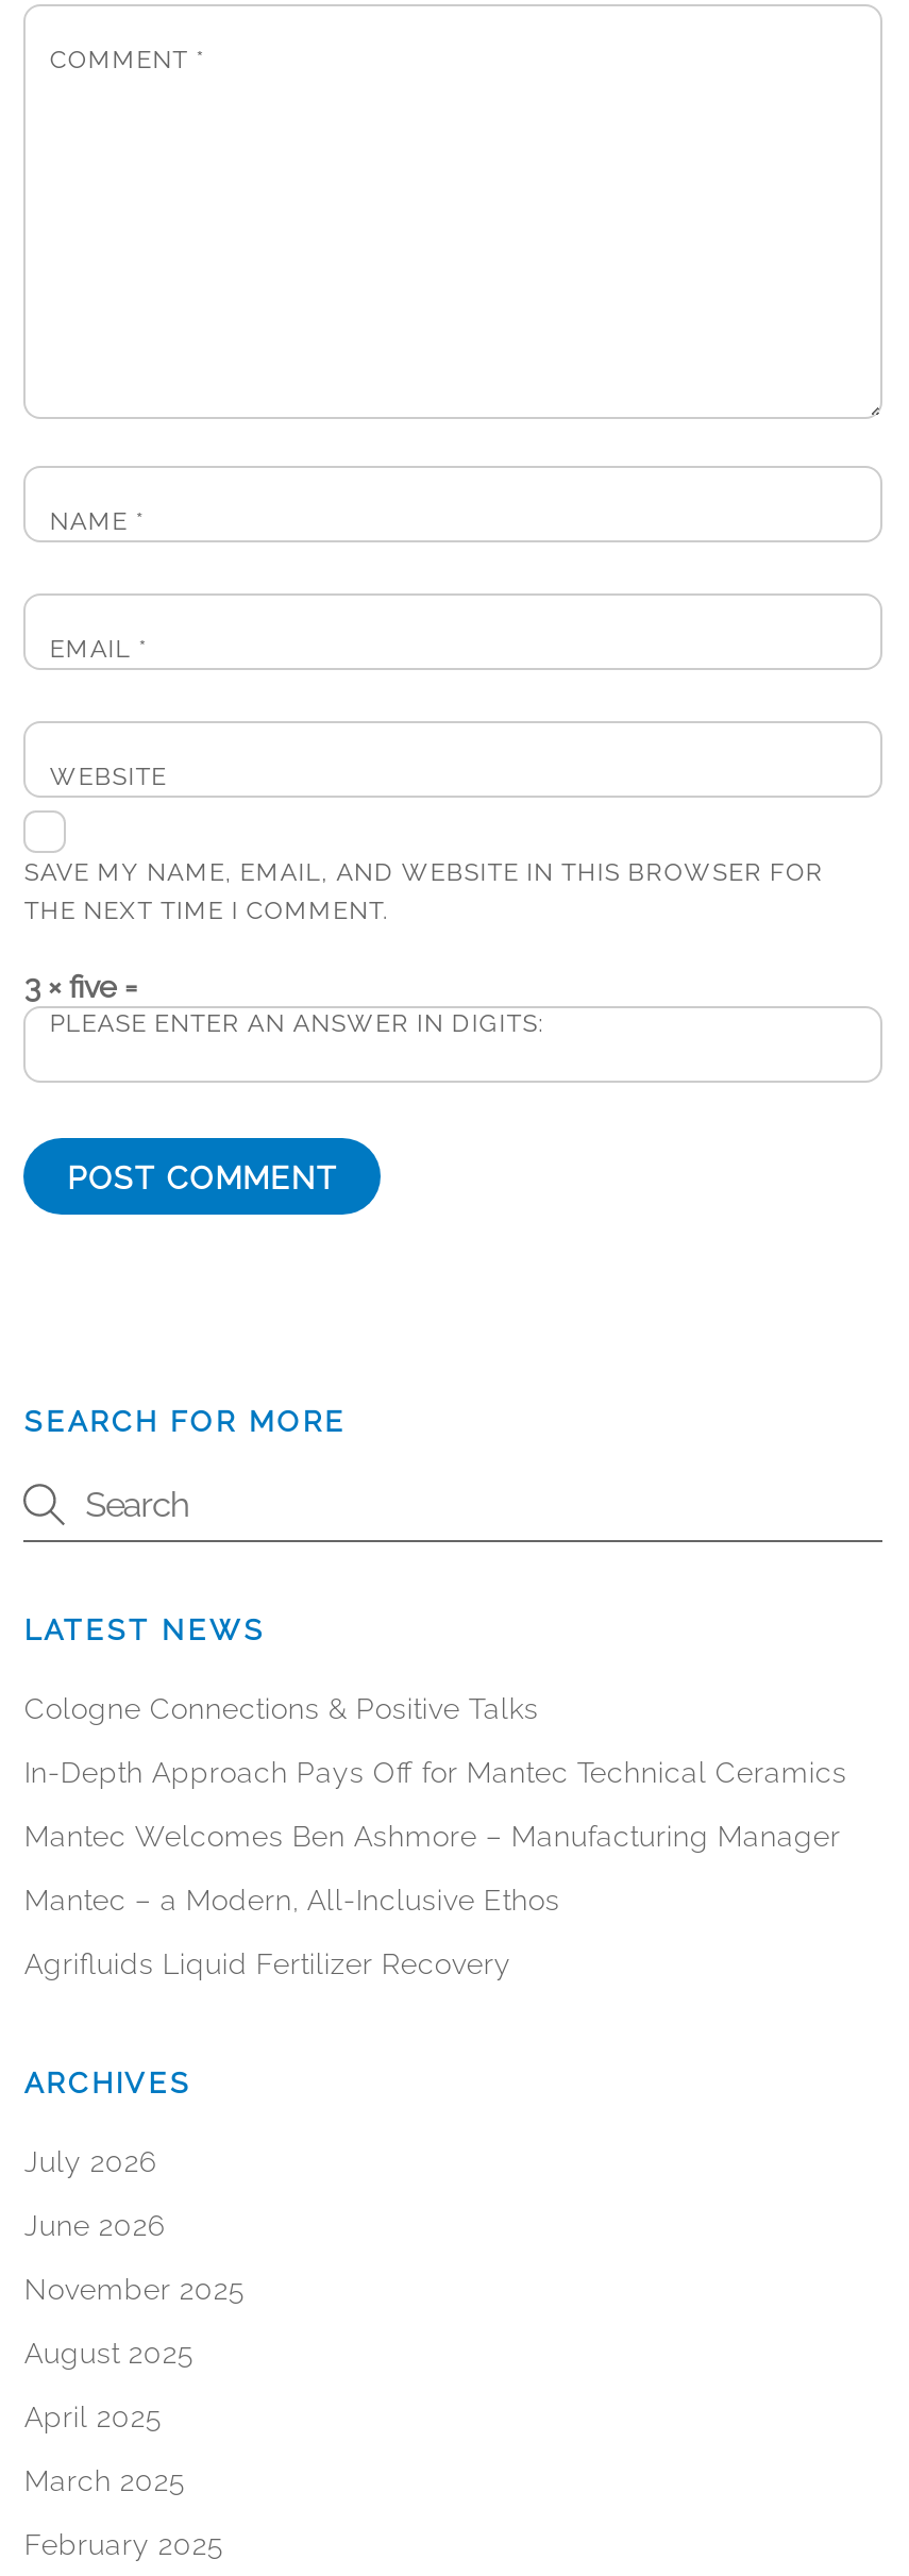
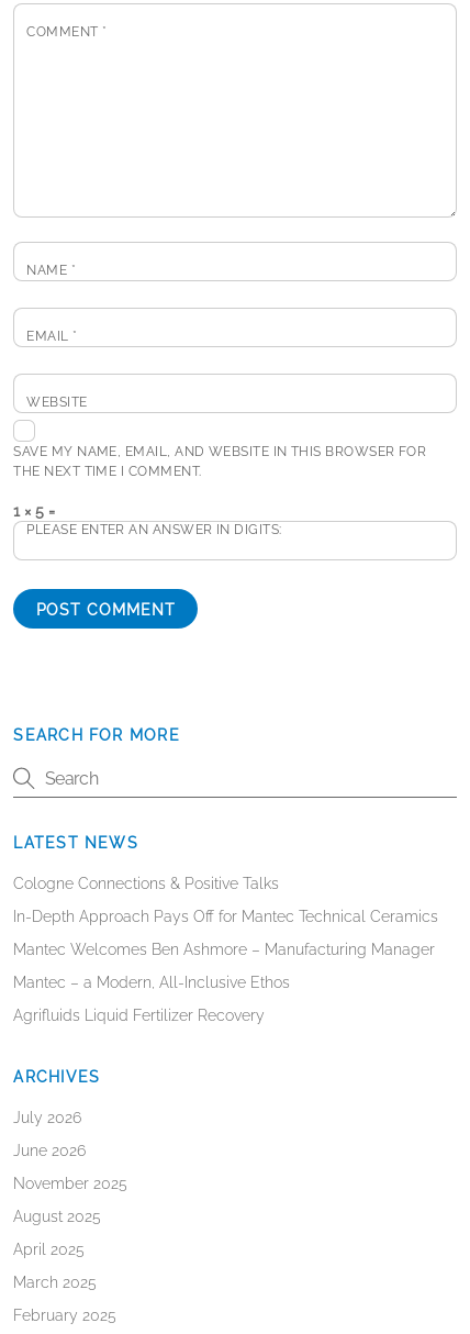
- 3 × five =
+ 1 × 5 =
